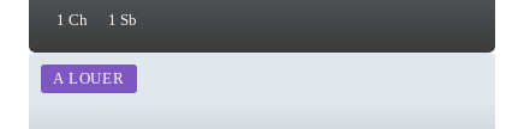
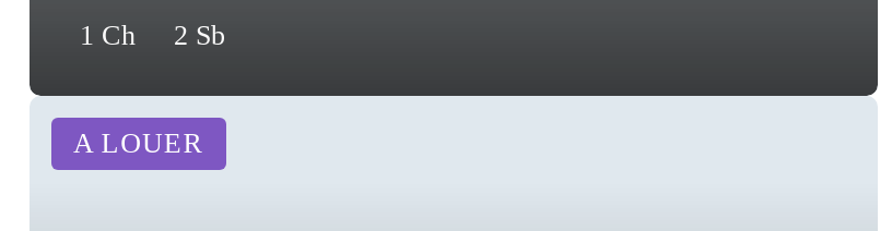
- 1 Ch 1 Sb
+ 1 Ch 2 Sb
